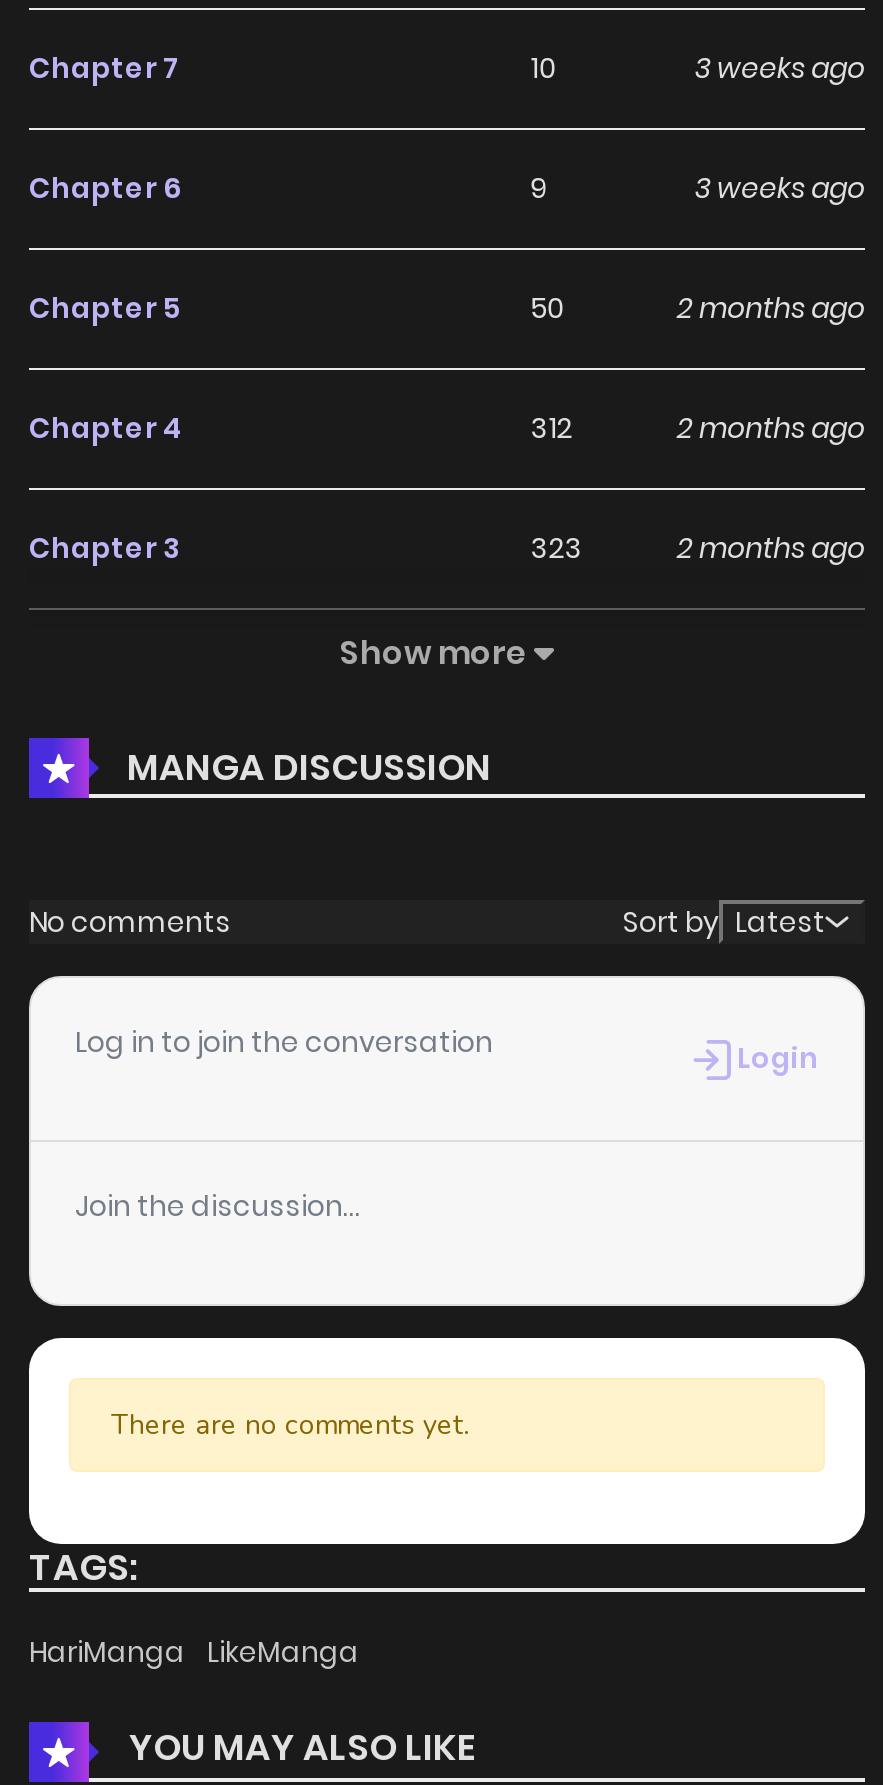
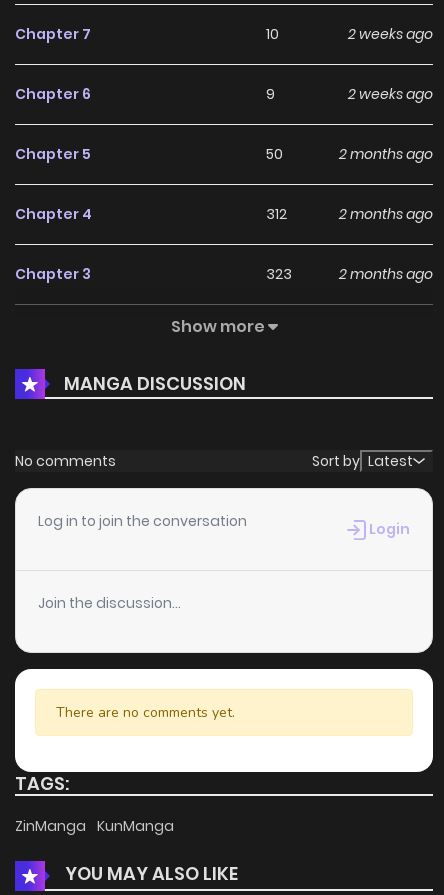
- 3 weeks ago
+ 2 weeks ago

- 3 weeks ago
+ 2 weeks ago

- HariManga LikeManga
+ ZinManga KunManga
